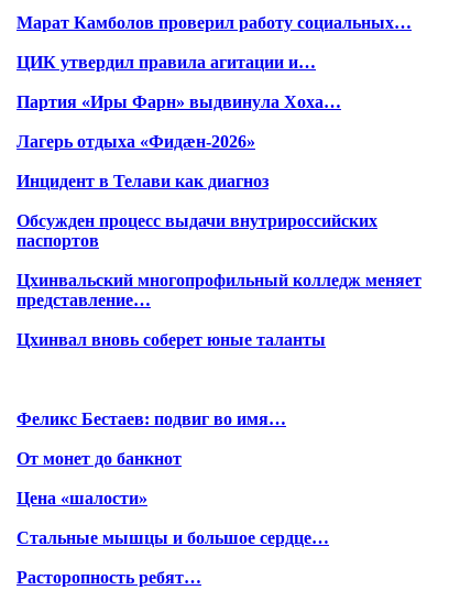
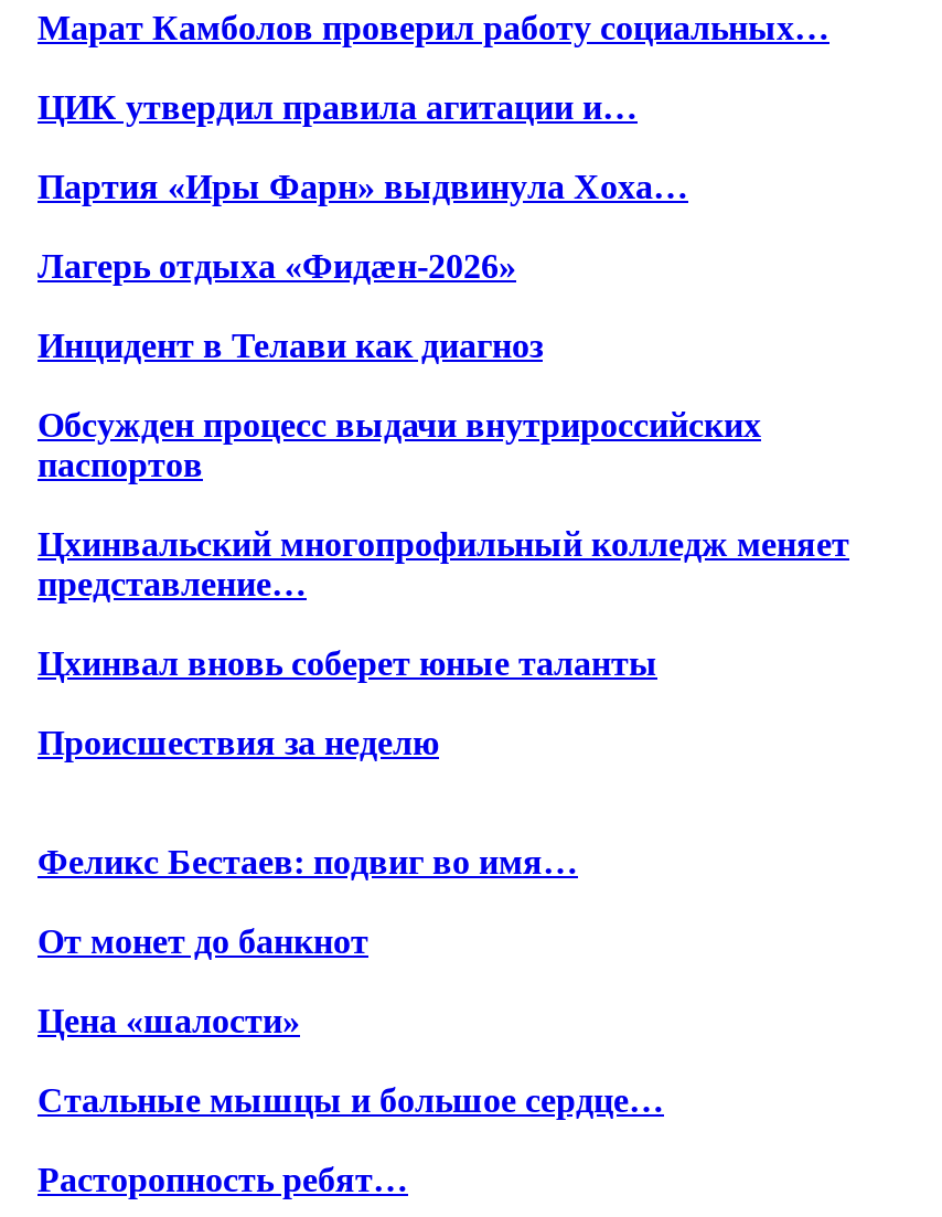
+ Происшествия за неделю
